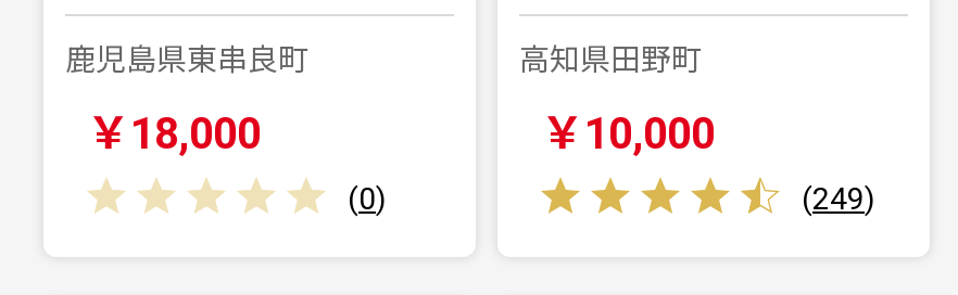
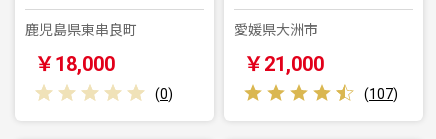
- 高知県田野町
+ 愛媛県大洲市

- ￥10,000
- (249)
+ ￥21,000
+ (107)
